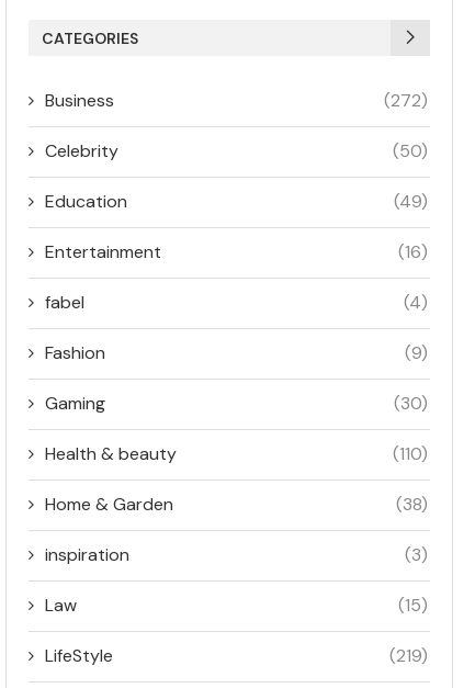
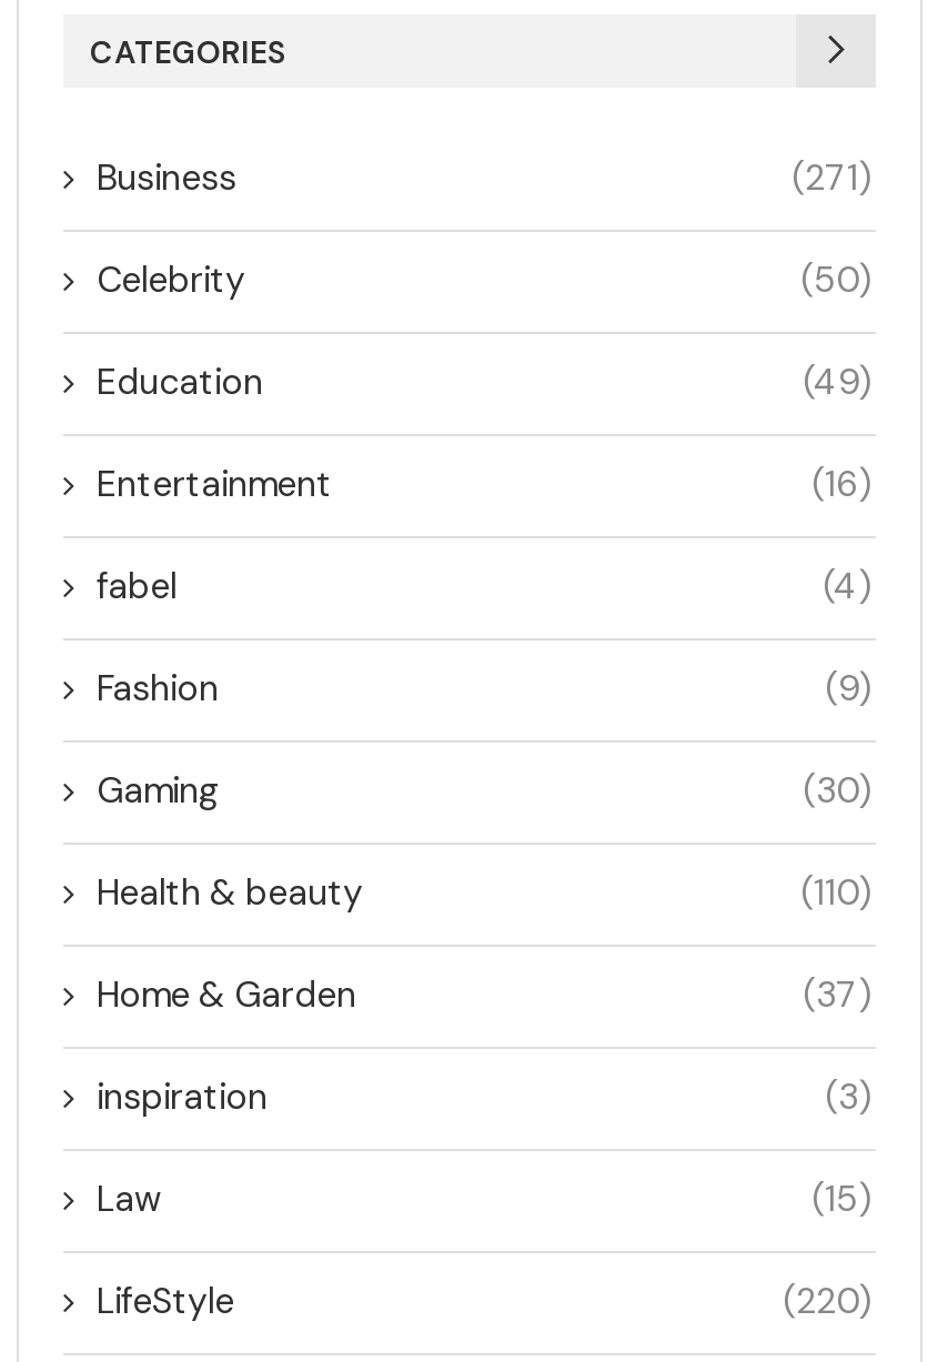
- (272)
+ (271)

- (38)
+ (37)

- (219)
+ (220)
